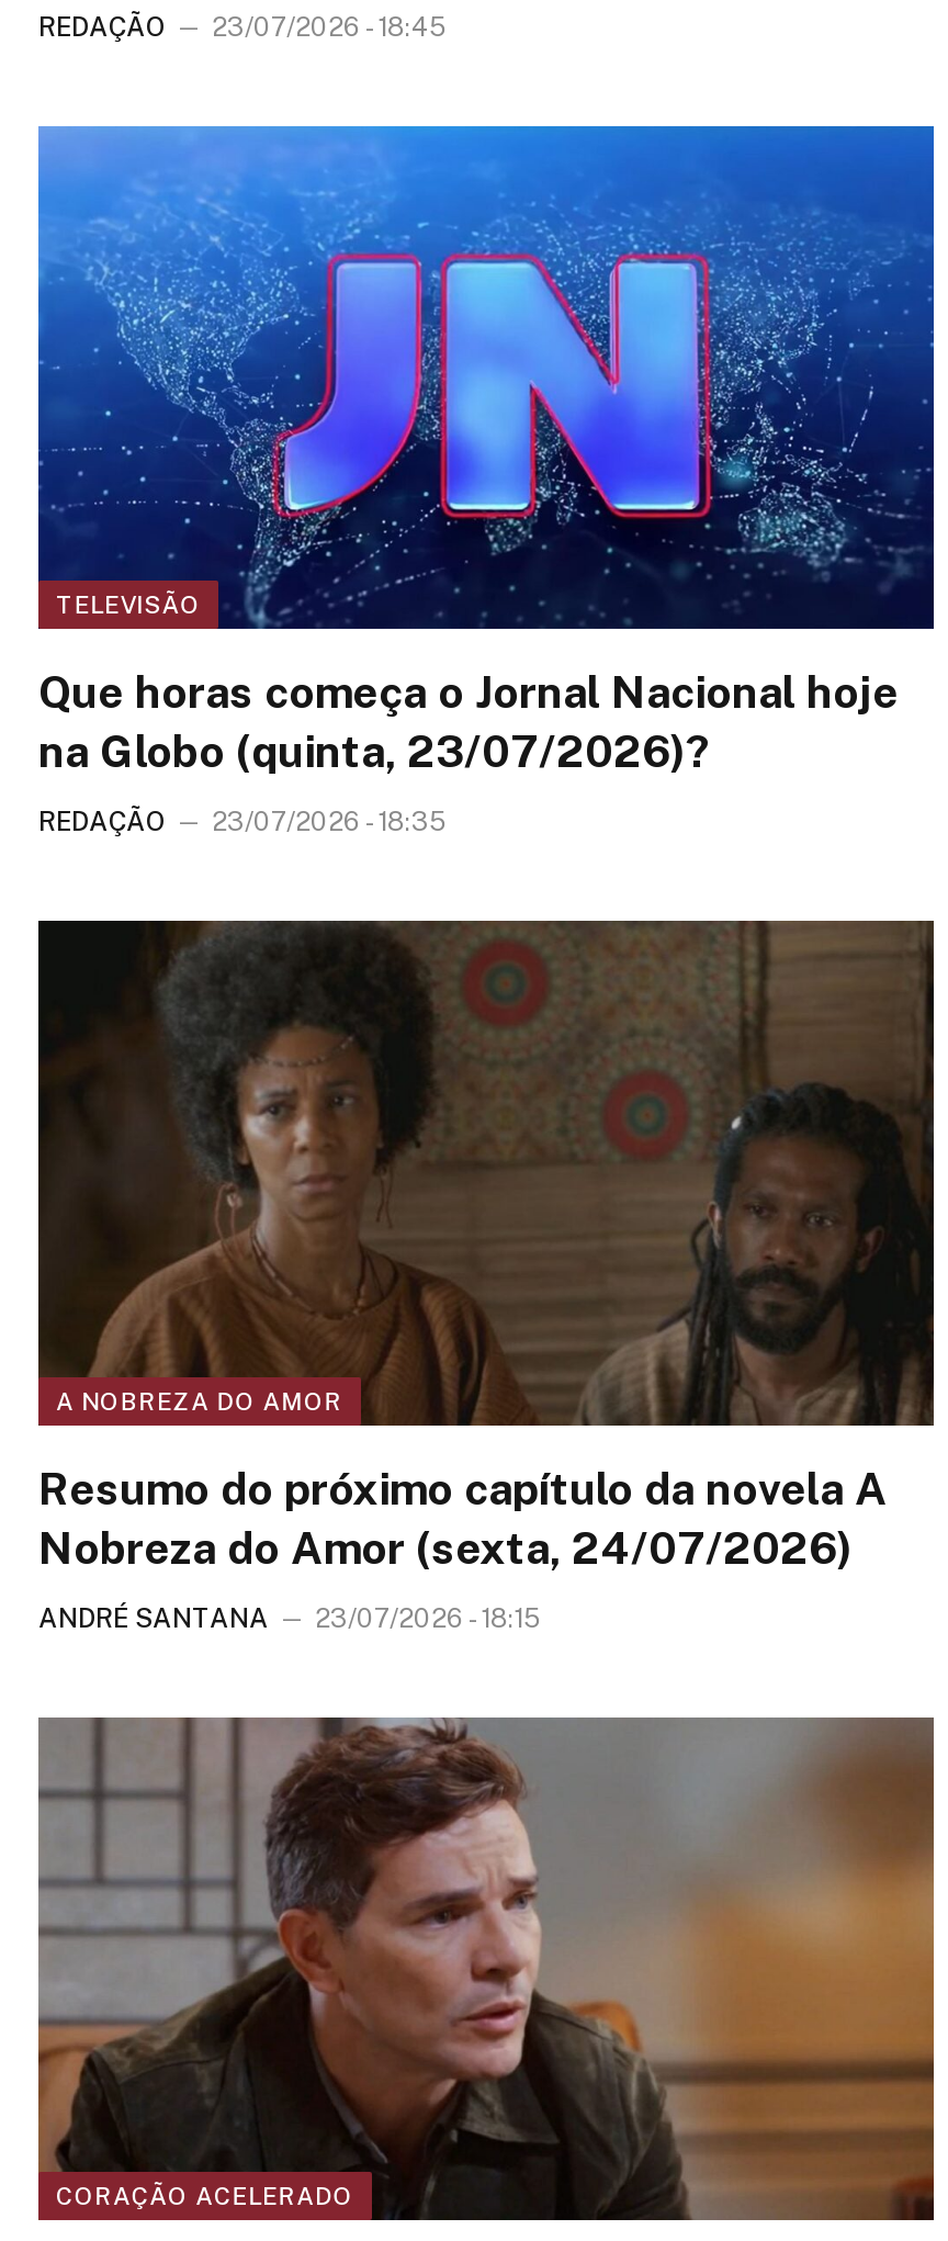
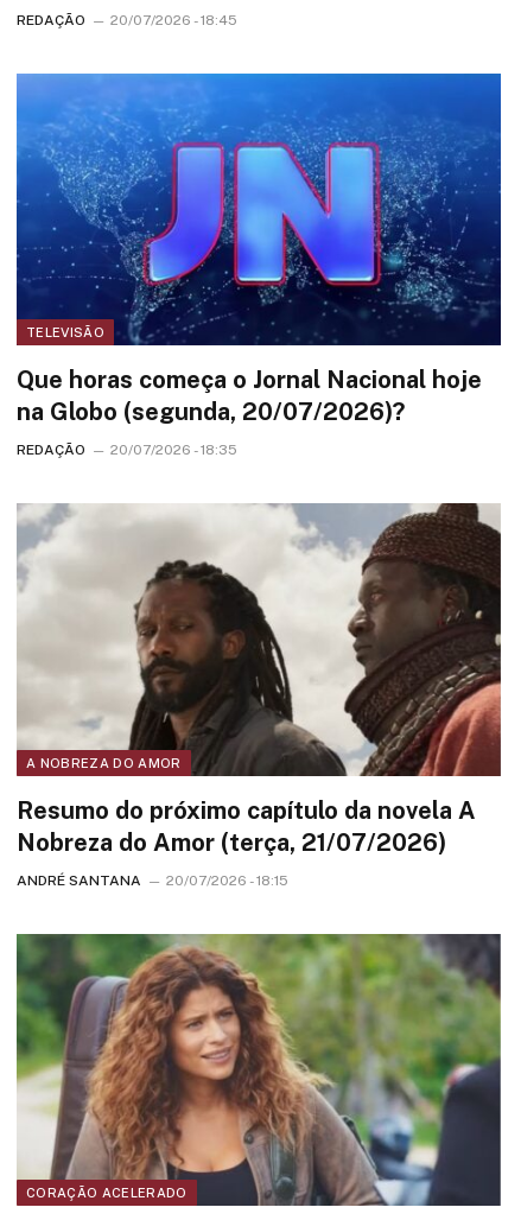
- REDAÇÃO 23/07/2026 - 18:45
+ REDAÇÃO 20/07/2026 - 18:45

- na Globo (quinta, 23/07/2026)?
+ na Globo (segunda, 20/07/2026)?

- REDAÇÃO 23/07/2026 - 18:35
+ REDAÇÃO 20/07/2026 - 18:35

- [image]
+ [image]

- Nobreza do Amor (sexta, 24/07/2026)
+ Nobreza do Amor (terça, 21/07/2026)

- ANDRÉ SANTANA 23/07/2026 - 18:15
+ ANDRÉ SANTANA 20/07/2026 - 18:15

- [image]
+ [image]
